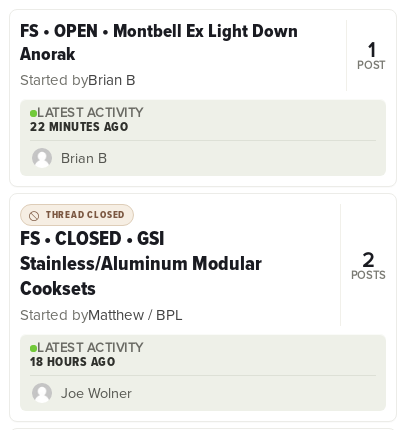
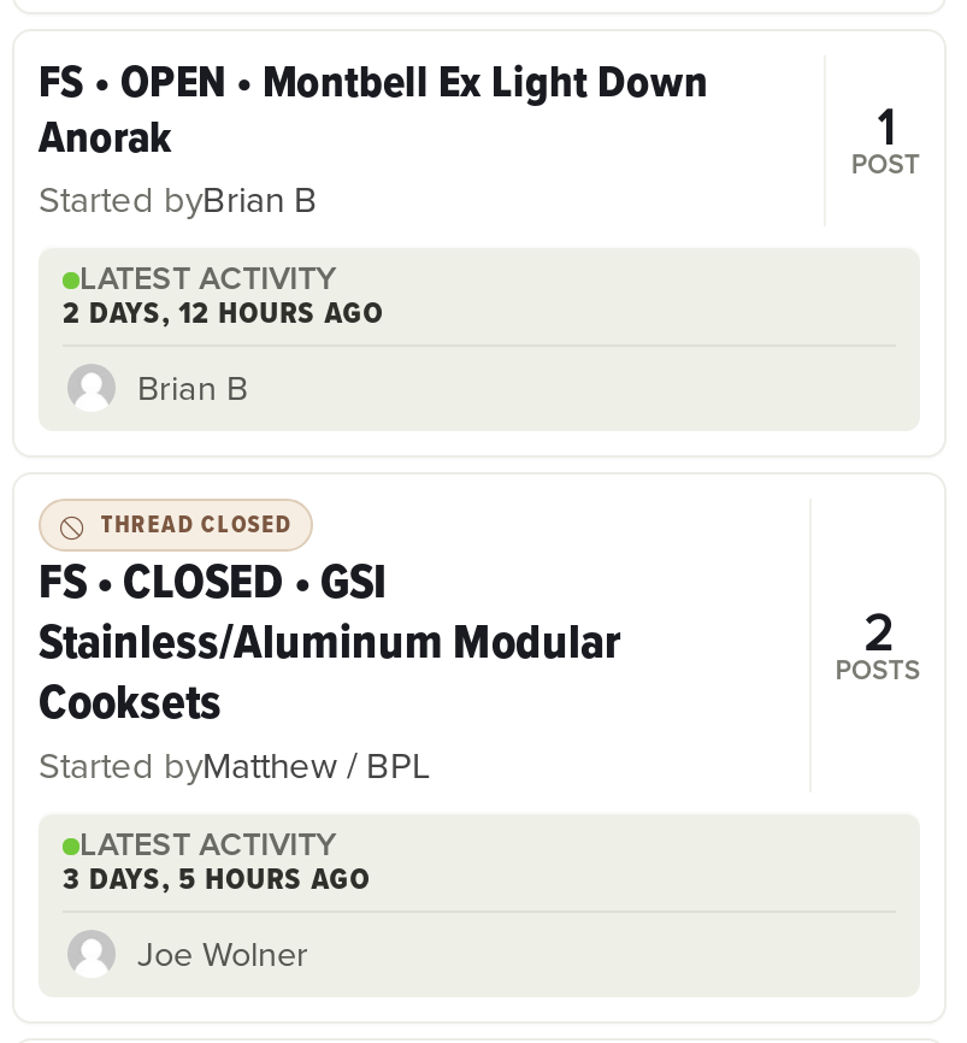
- 22 MINUTES AGO
+ 2 DAYS, 12 HOURS AGO

- 18 HOURS AGO
+ 3 DAYS, 5 HOURS AGO
